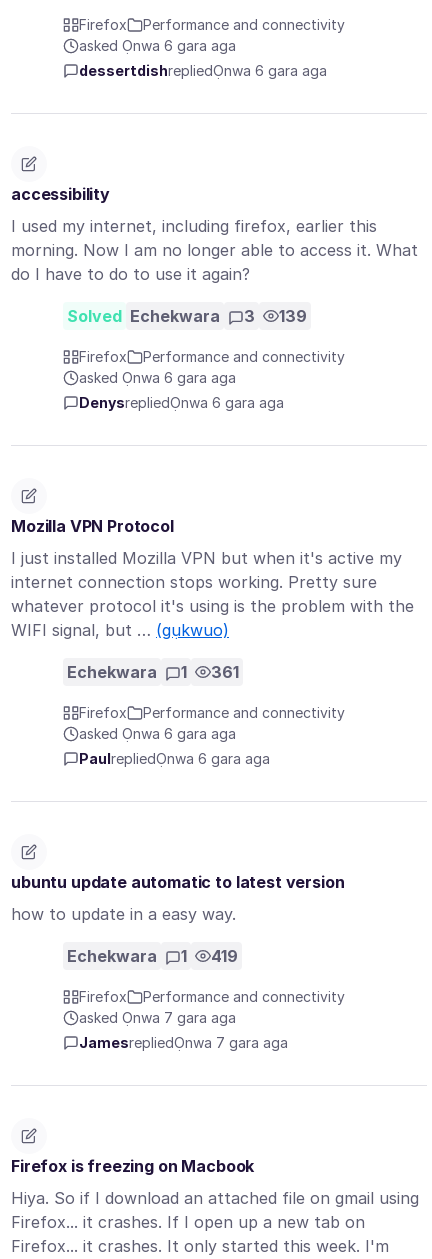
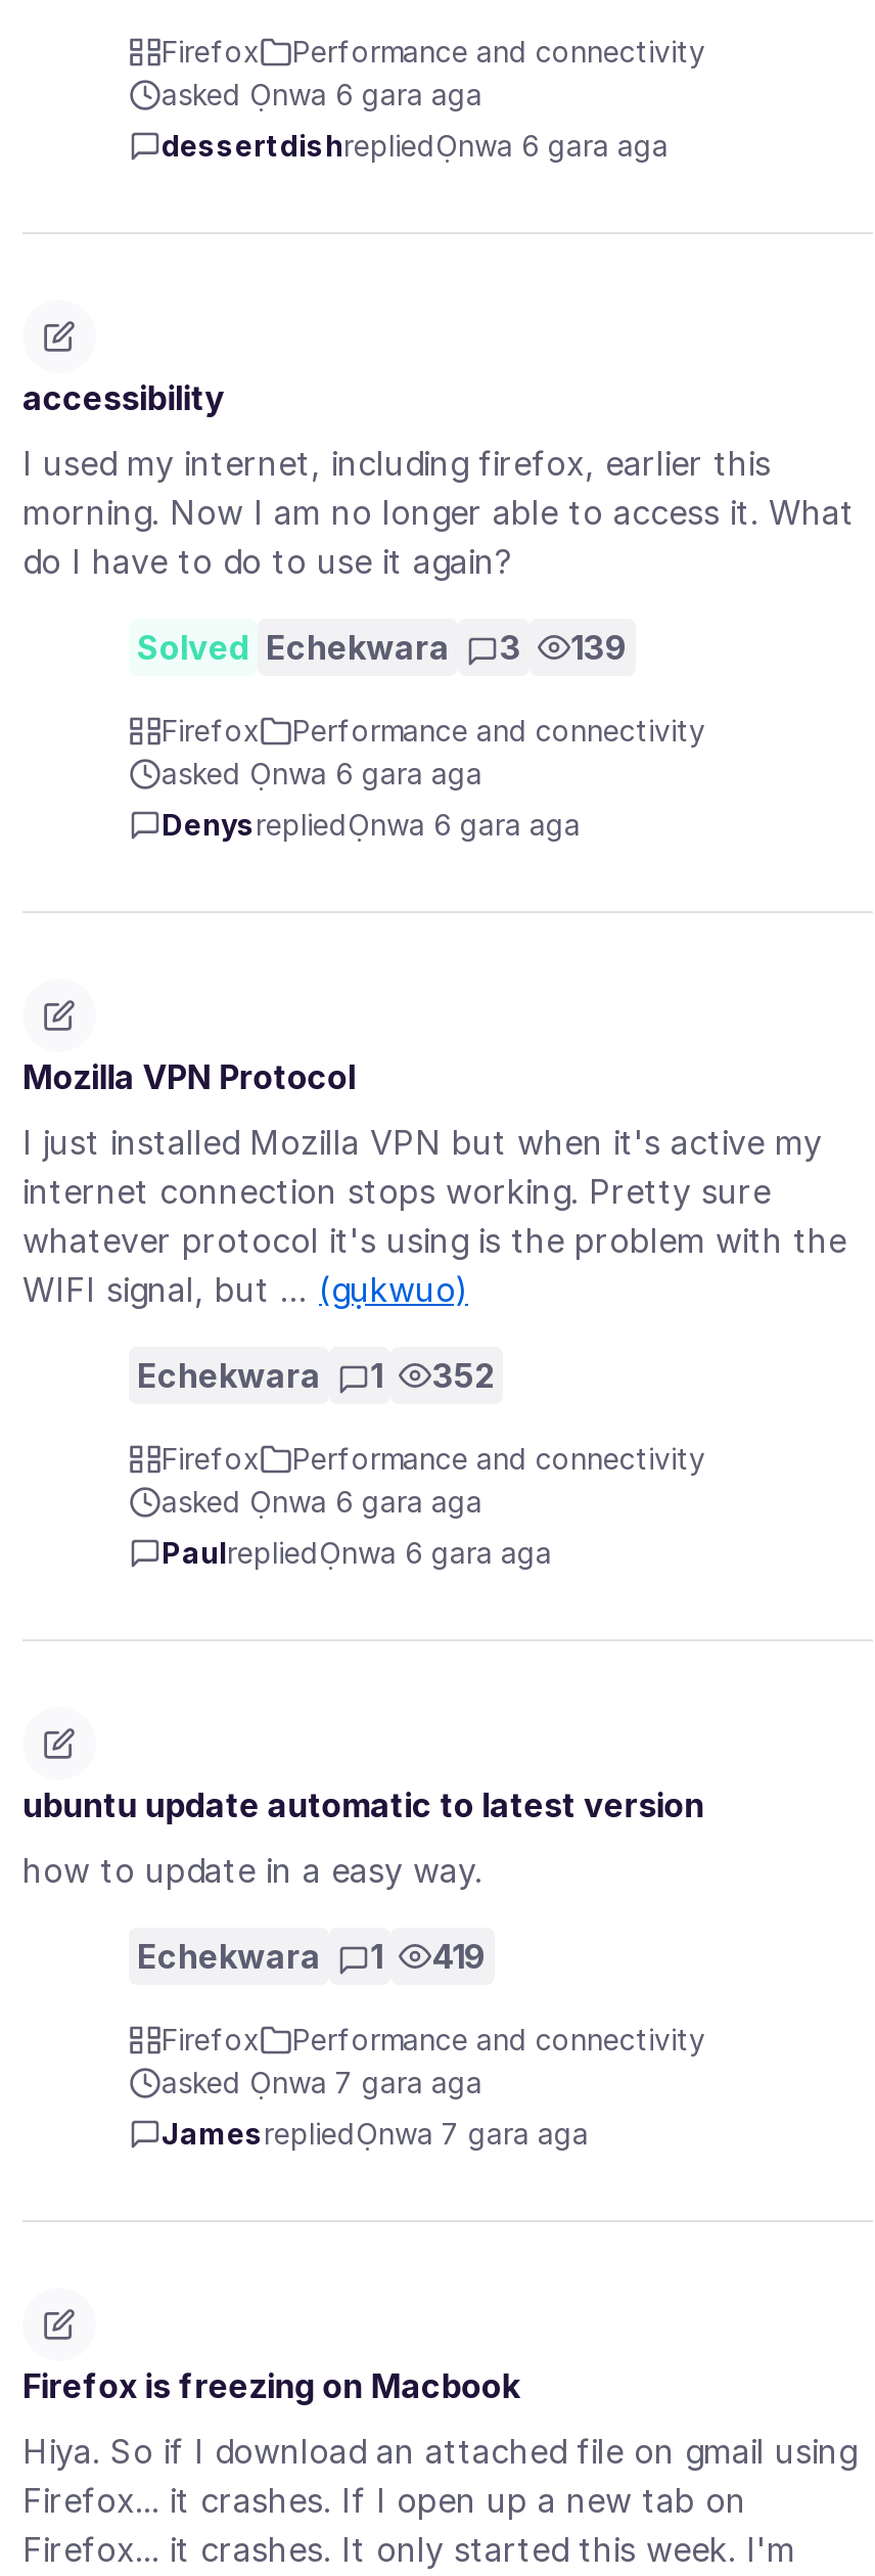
- Echekwara 1 361
+ Echekwara 1 352
